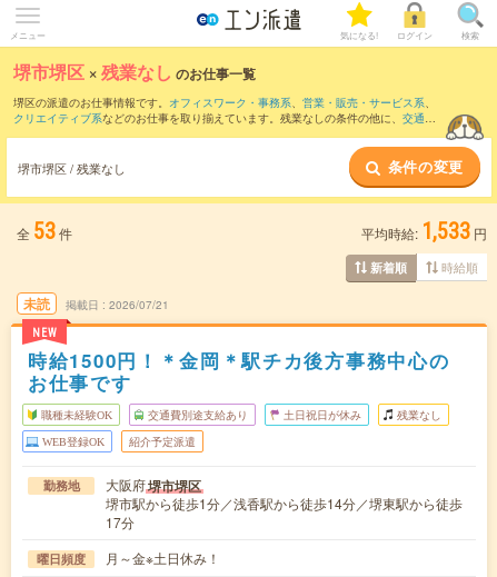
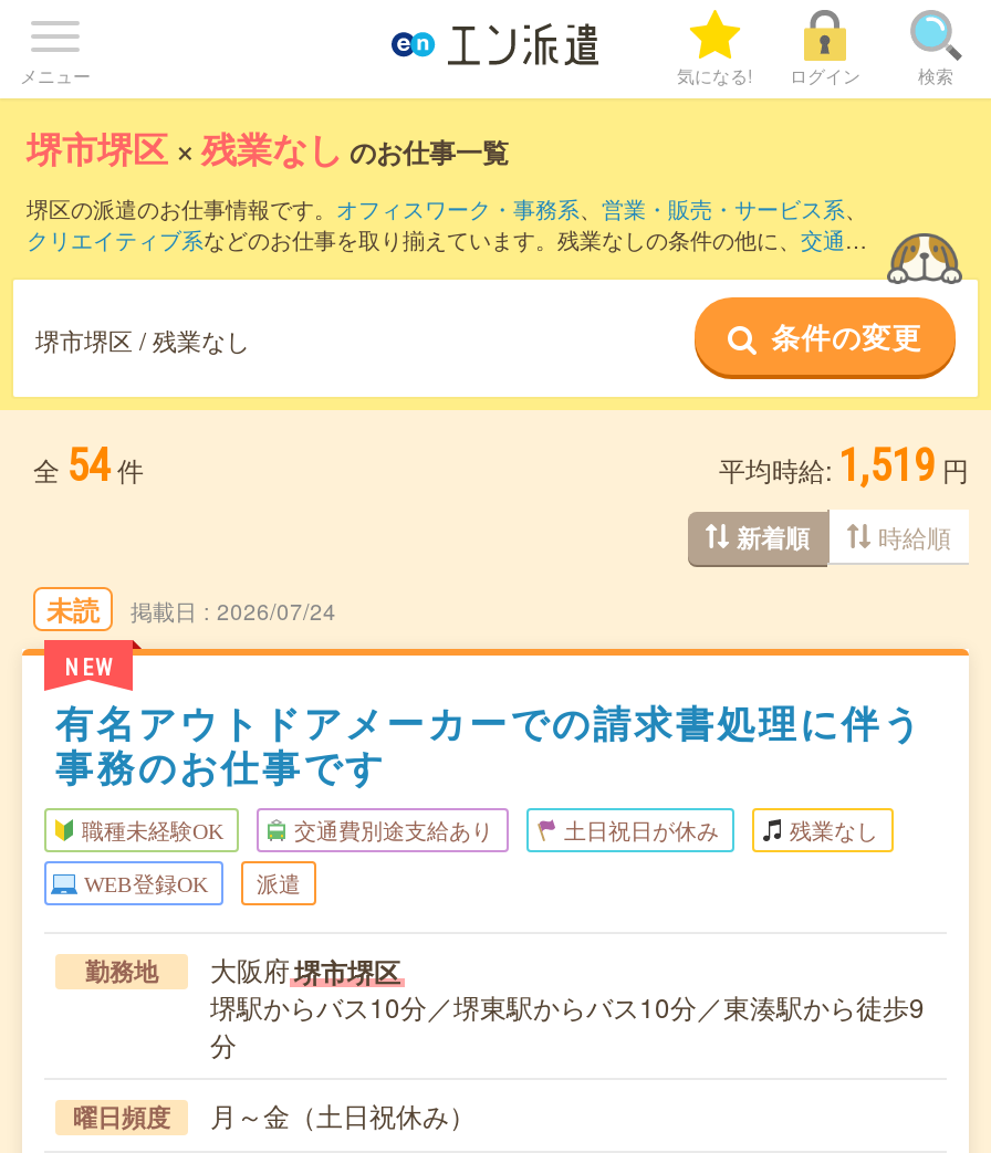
- 全 53 件
+ 全 54 件

- 平均時給: 1,533 円
+ 平均時給: 1,519 円

- 2026/07/21
+ 2026/07/24

- 時給1500円！＊金岡＊駅チカ後方事務中心の
- お仕事です
+ 有名アウトドアメーカーでの請求書処理に伴う
+ 事務のお仕事です

- 紹介予定派遣
+ 派遣

- 堺市駅から徒歩1分／浅香駅から徒歩14分／堺東駅から徒歩
- 17分
+ 堺駅からバス10分／堺東駅からバス10分／東湊駅から徒歩9
+ 分

- 月～金※土日休み！
+ 月～金（土日祝休み）
